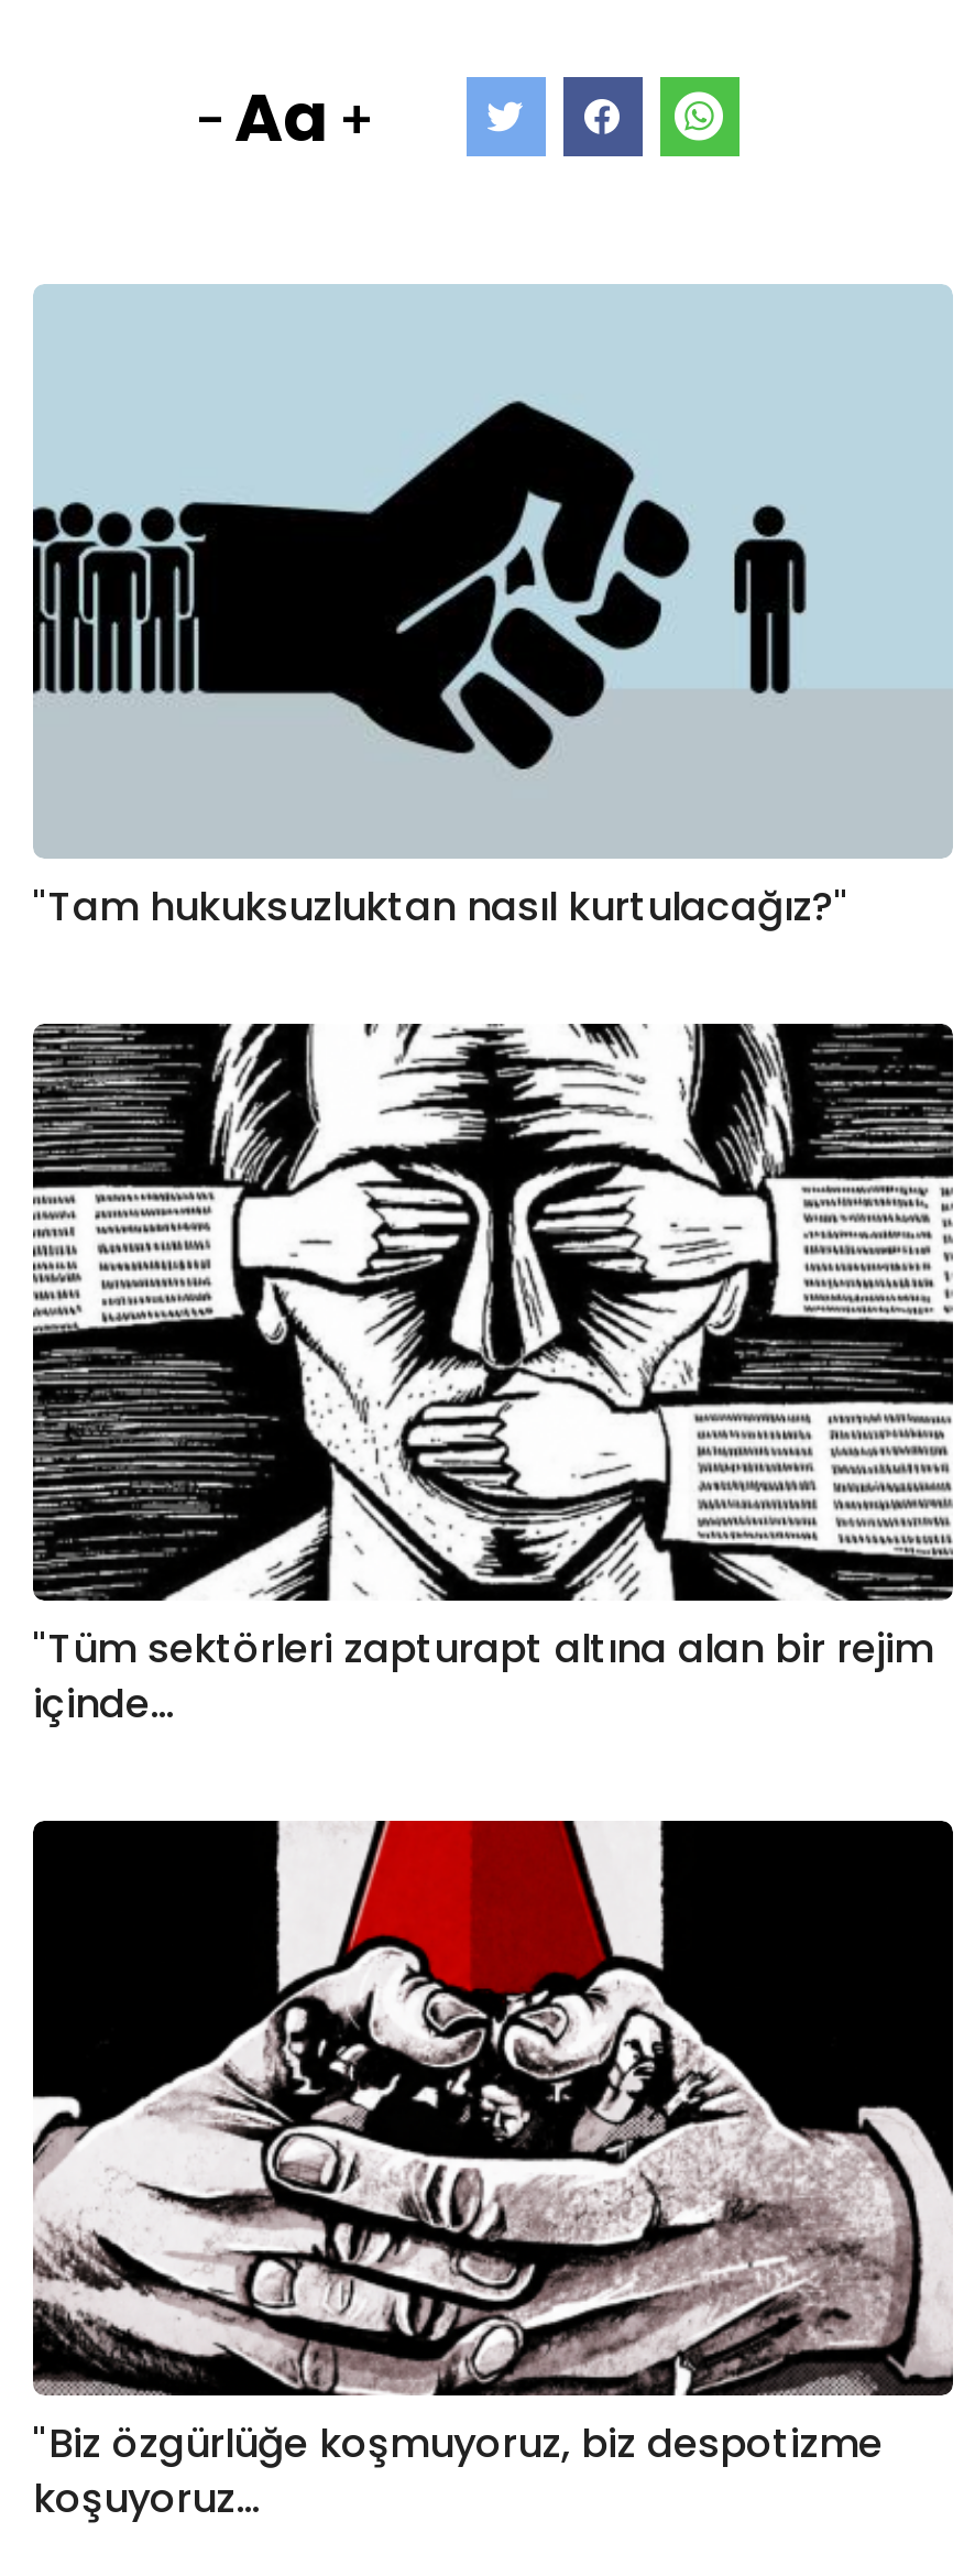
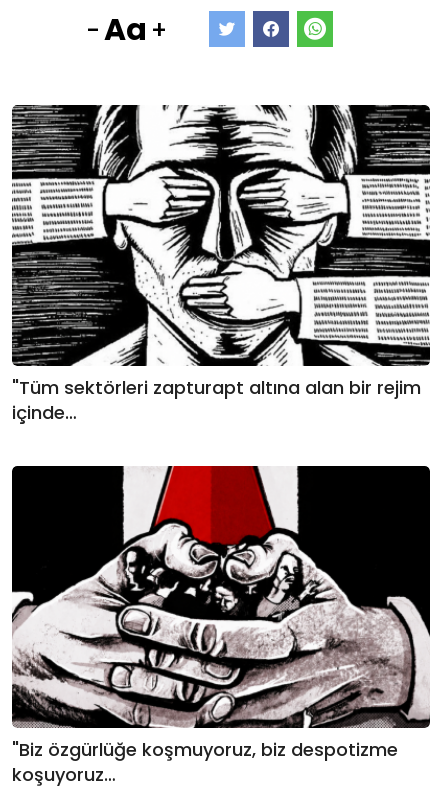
- [image]
- "Tam hukuksuzluktan nasıl kurtulacağız?"
